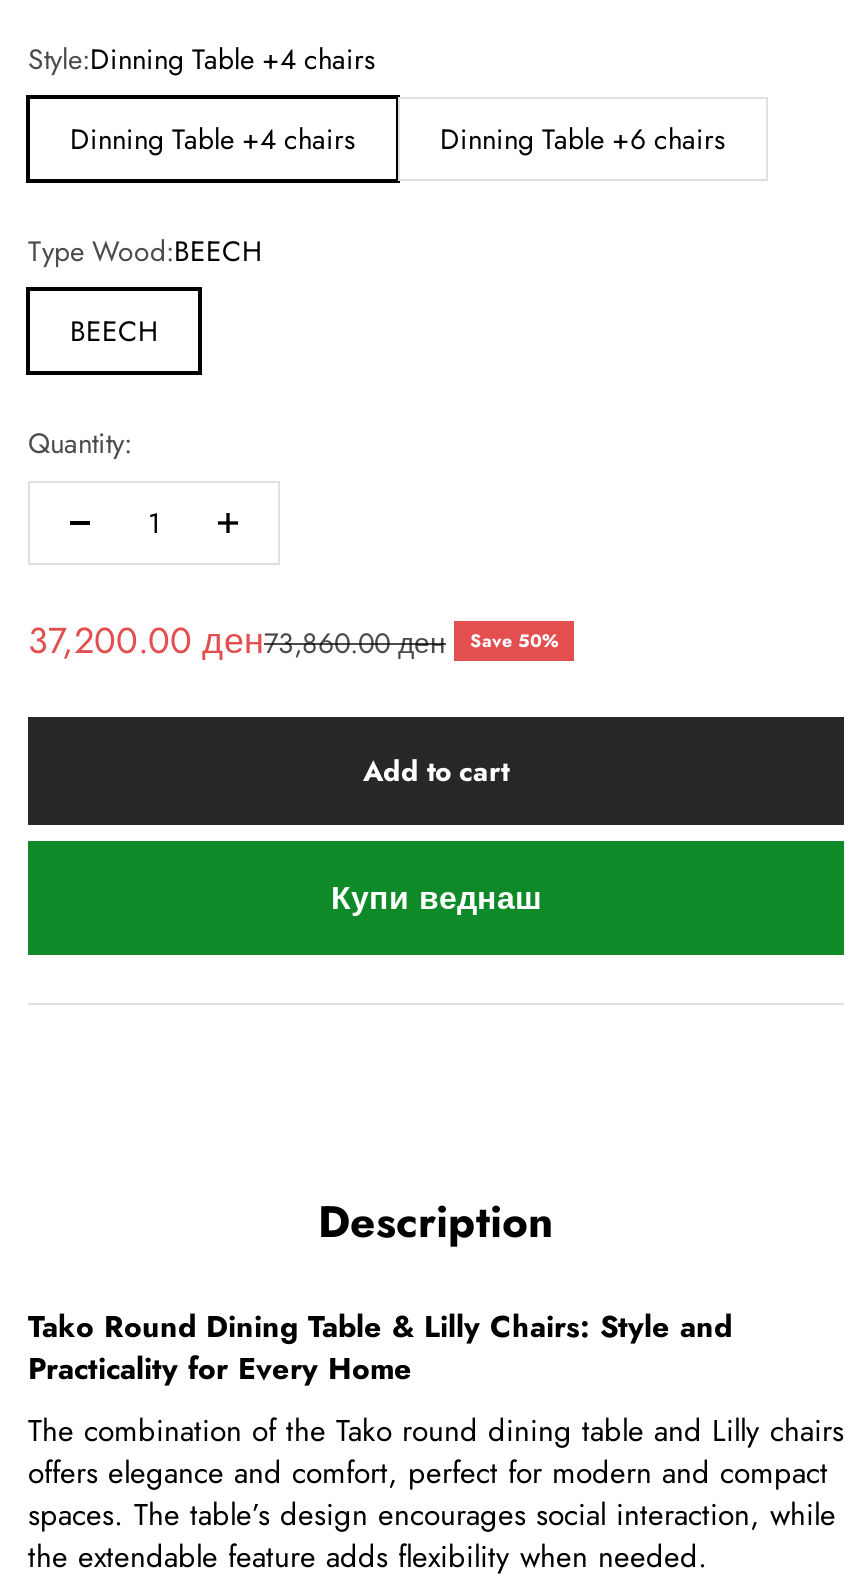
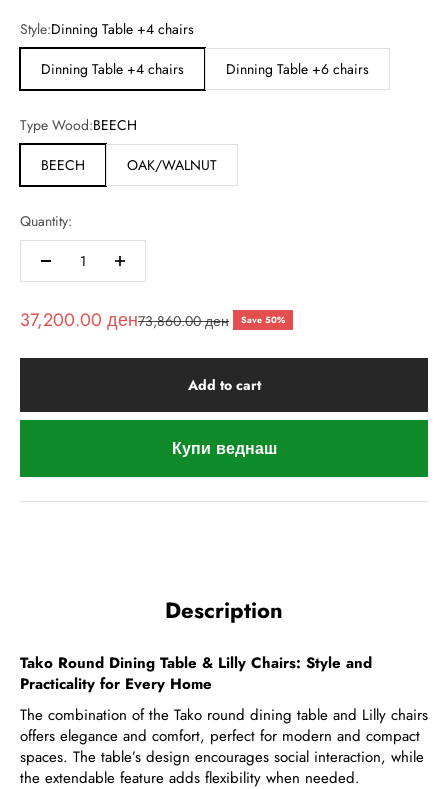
+ OAK/WALNUT
